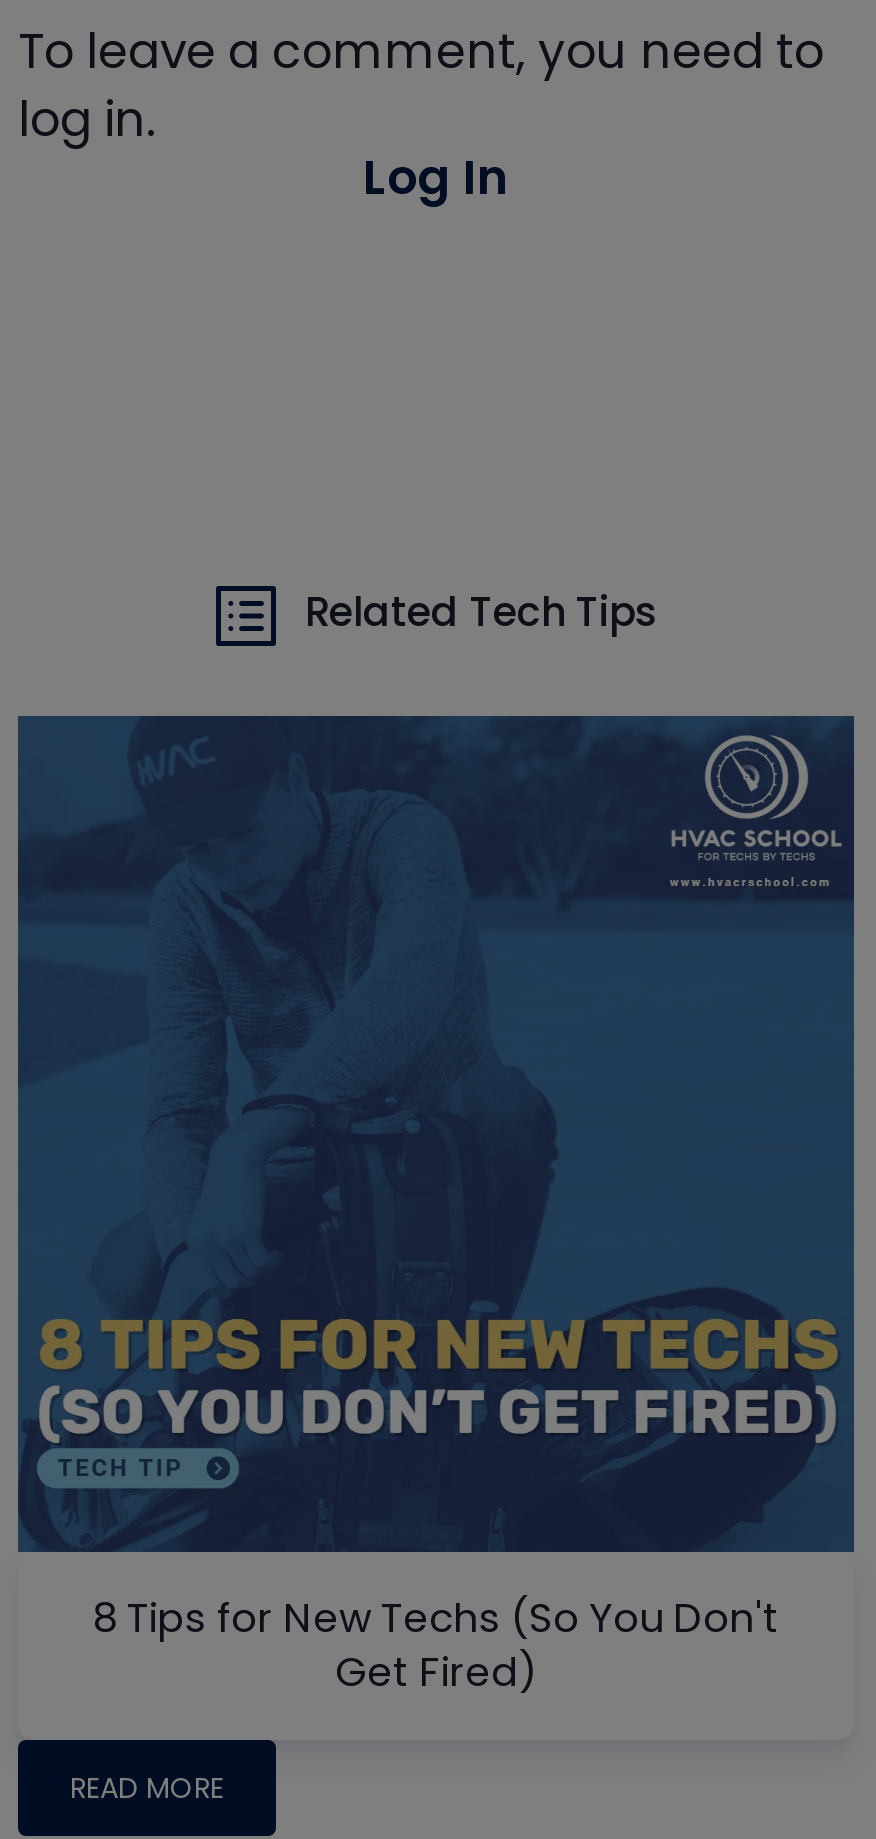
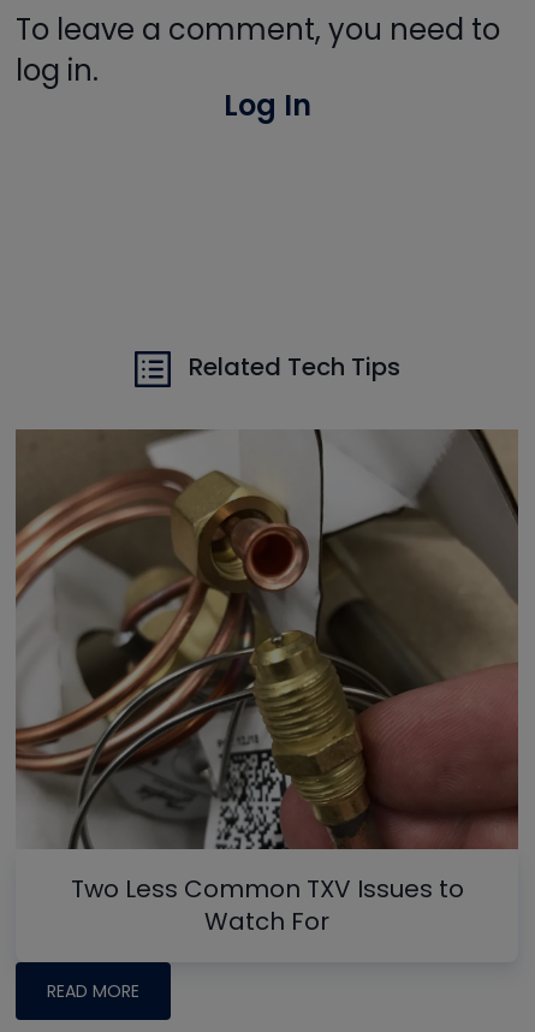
- [image]
- 8 Tips for New Techs (So You Don't
- Get Fired)
+ [image]
+ Two Less Common TXV Issues to
+ Watch For
